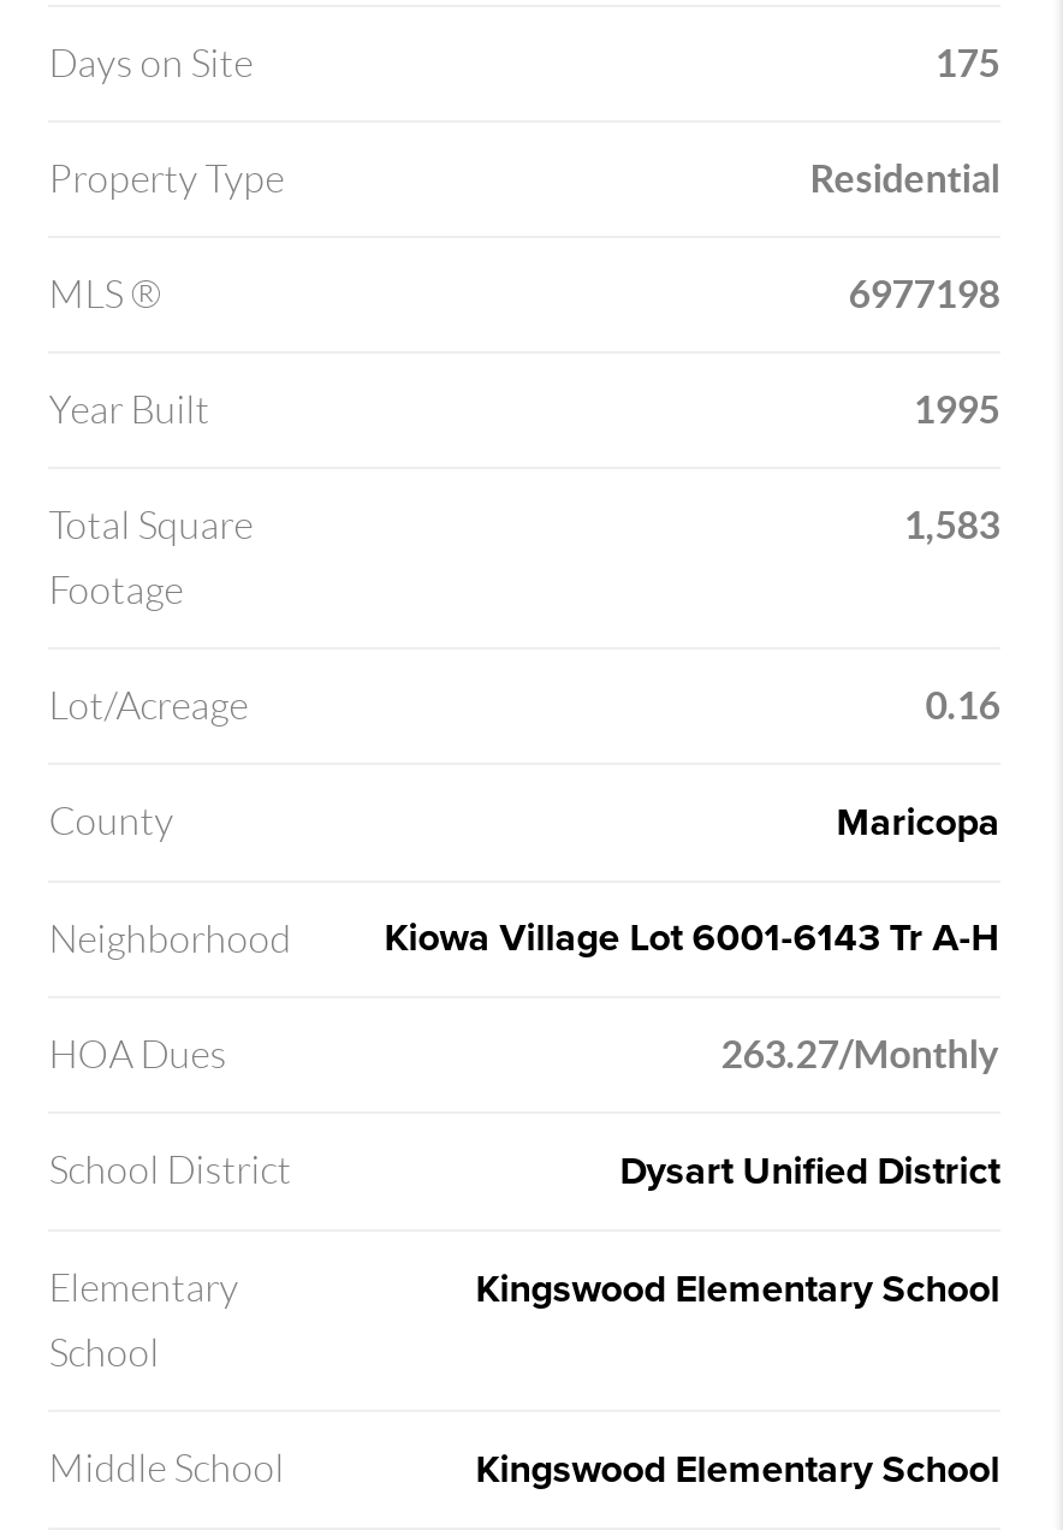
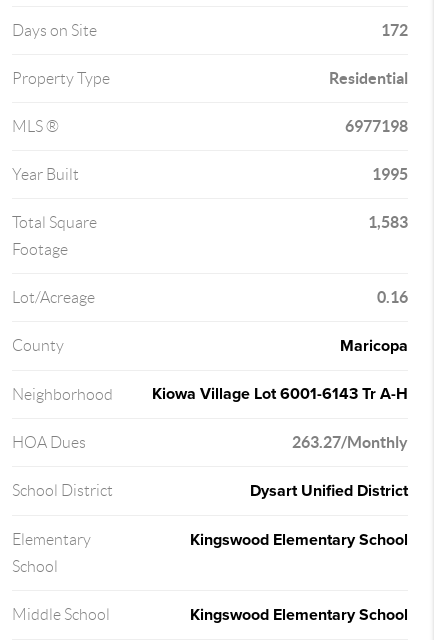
- 175
+ 172
